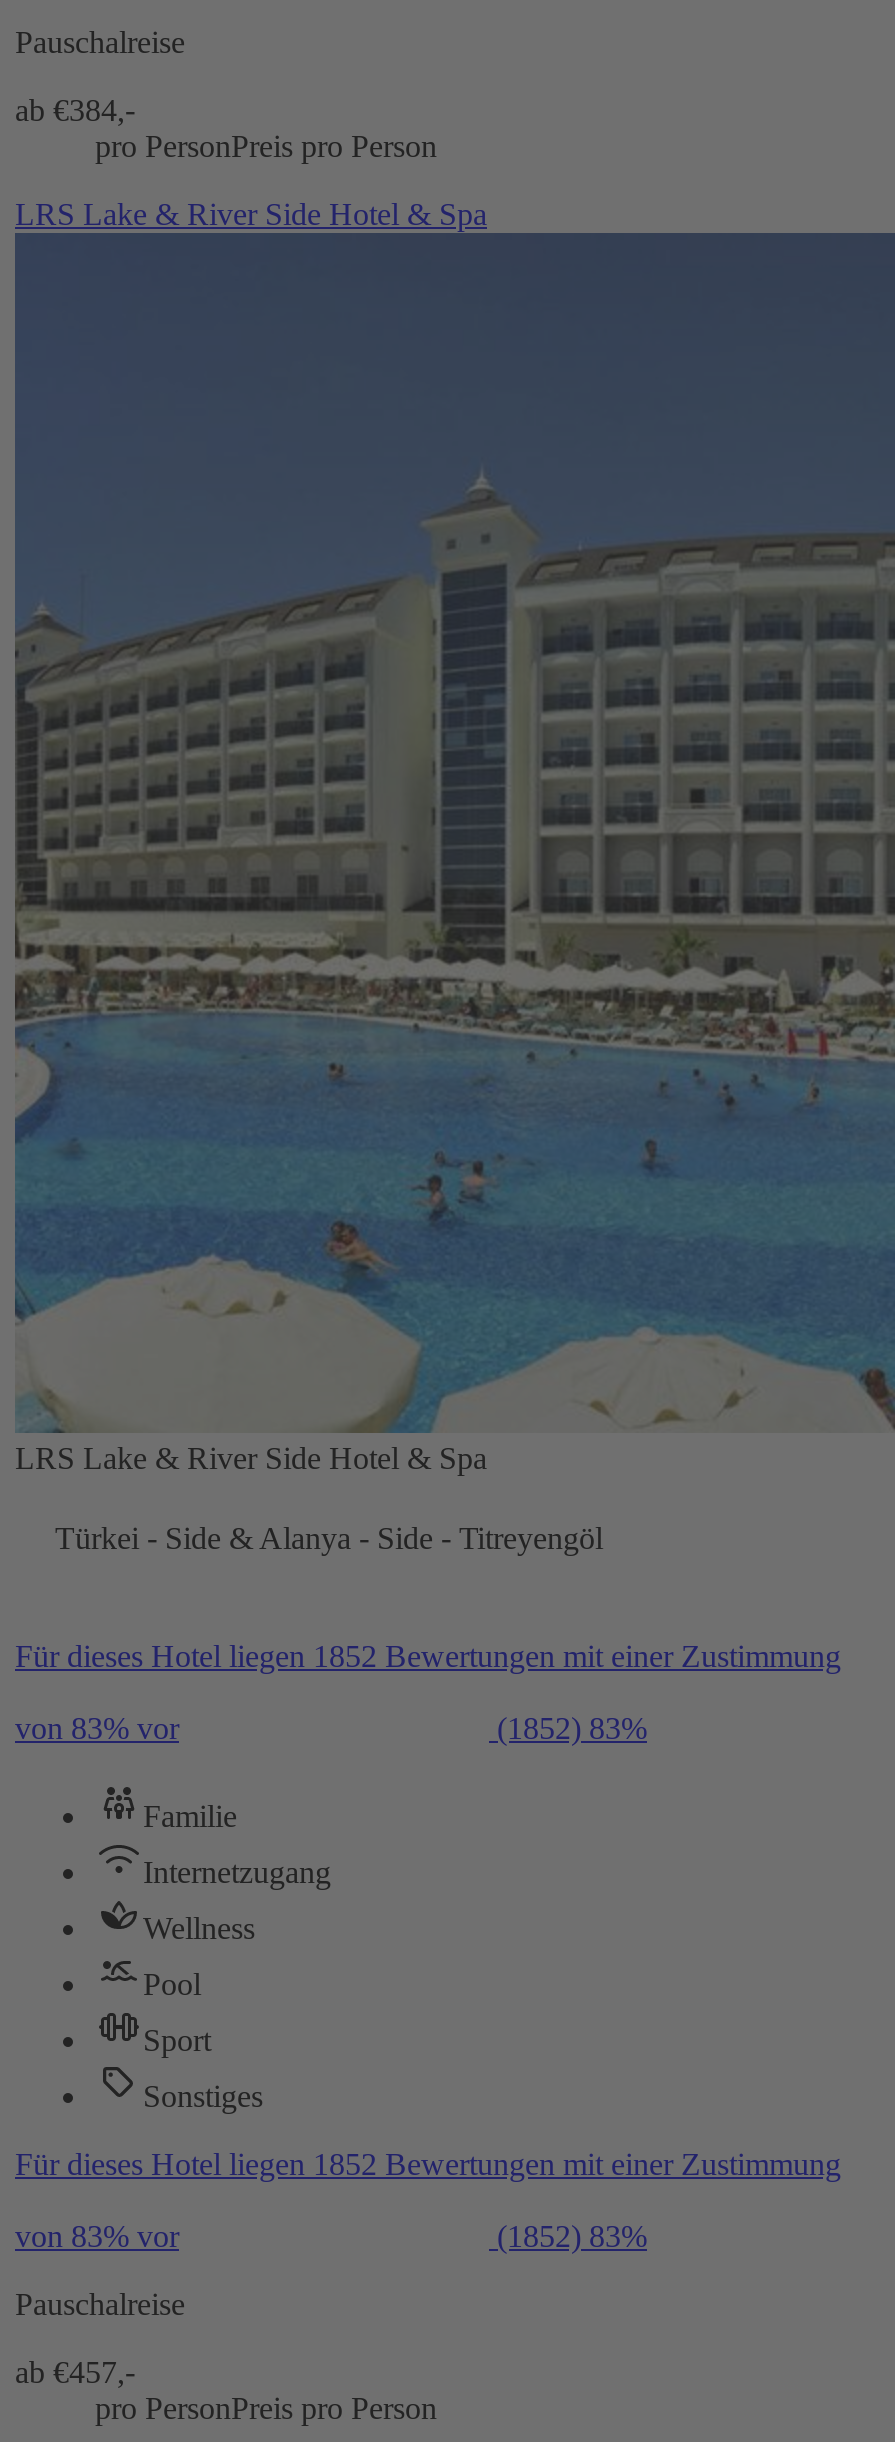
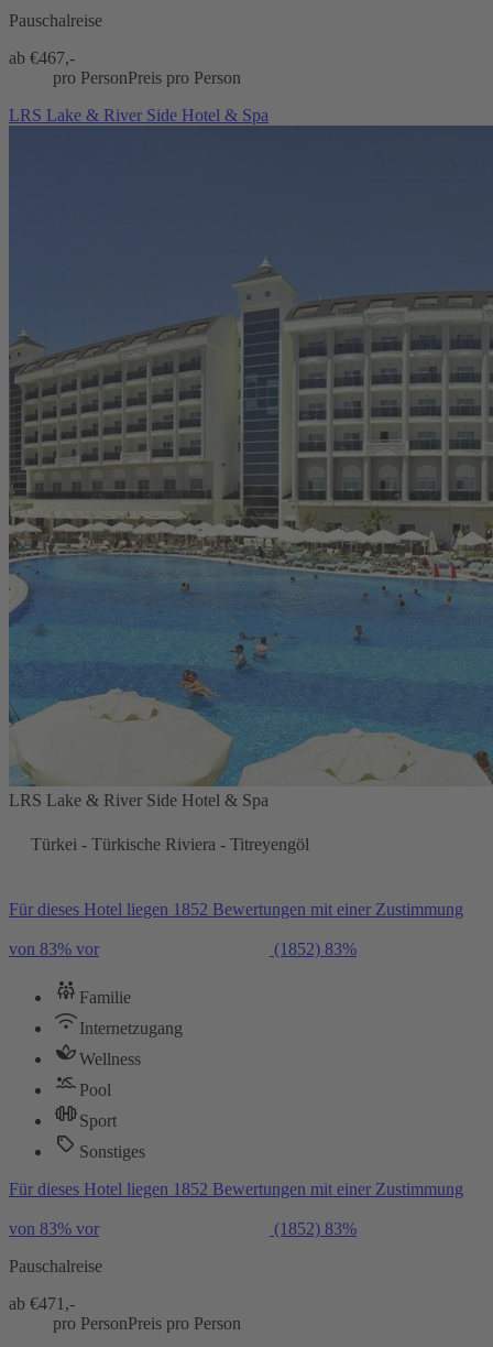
- ab €384,-
+ ab €467,-

- Türkei - Side & Alanya - Side - Titreyengöl
+ Türkei - Türkische Riviera - Titreyengöl

- ab €457,-
+ ab €471,-
